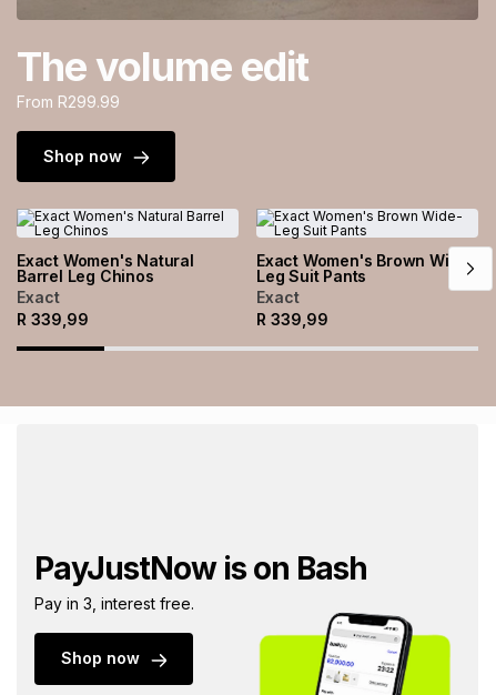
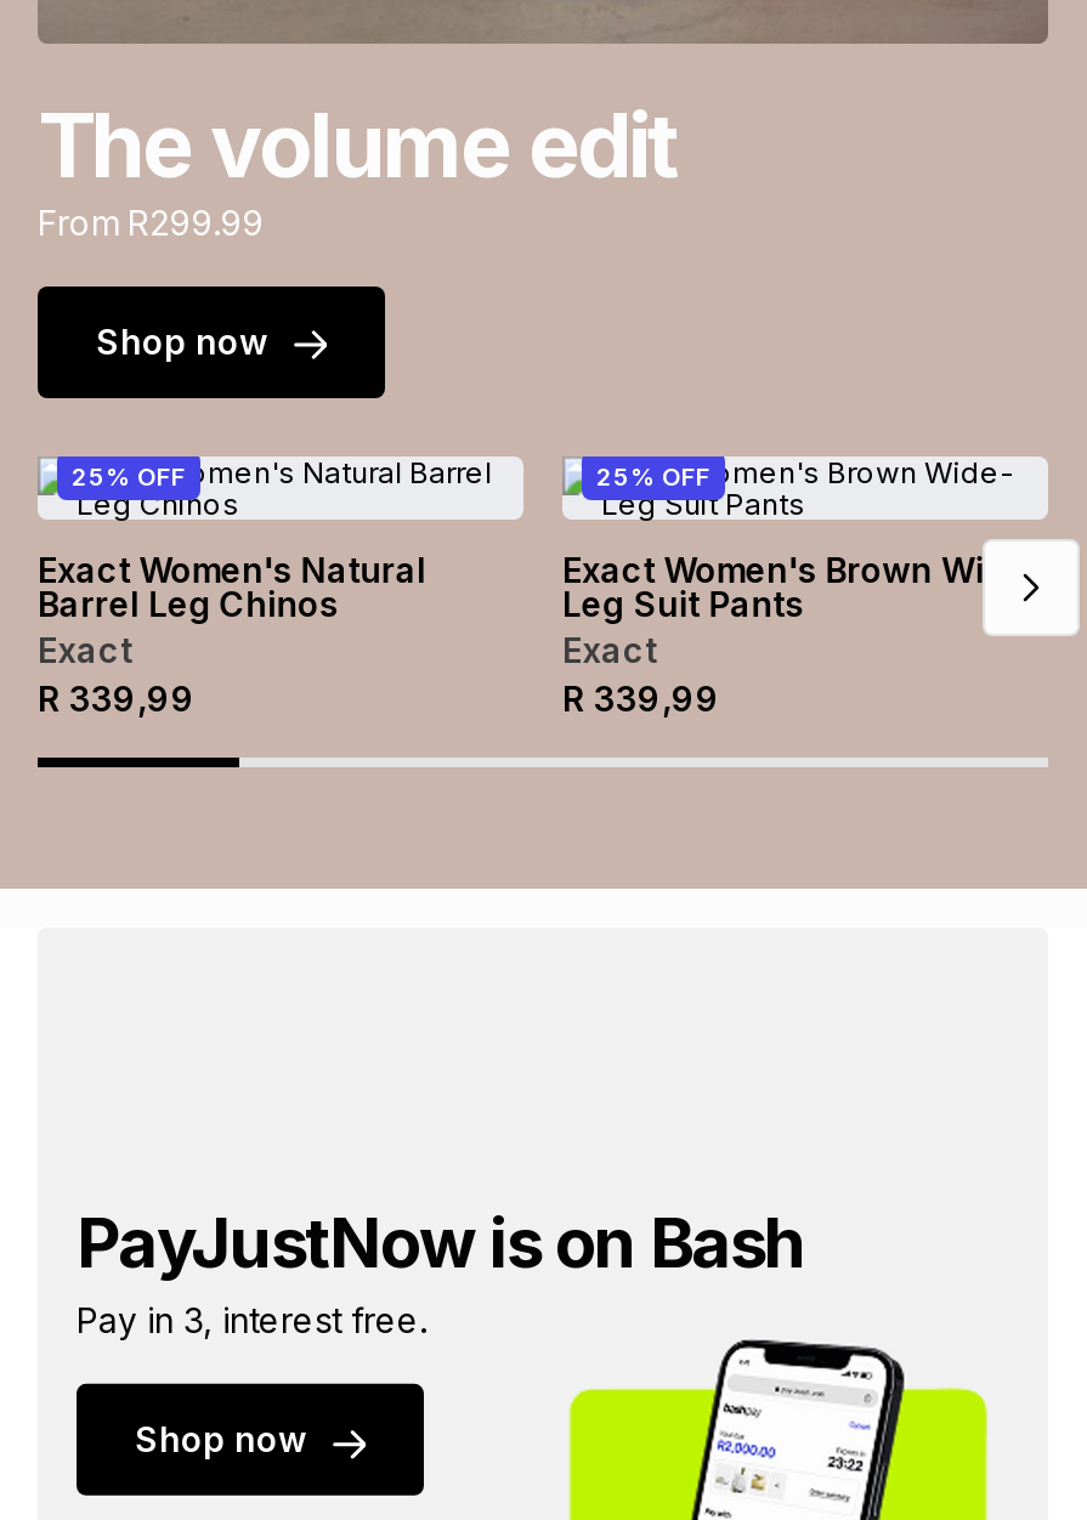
+ 25% OFF

+ 25% OFF
